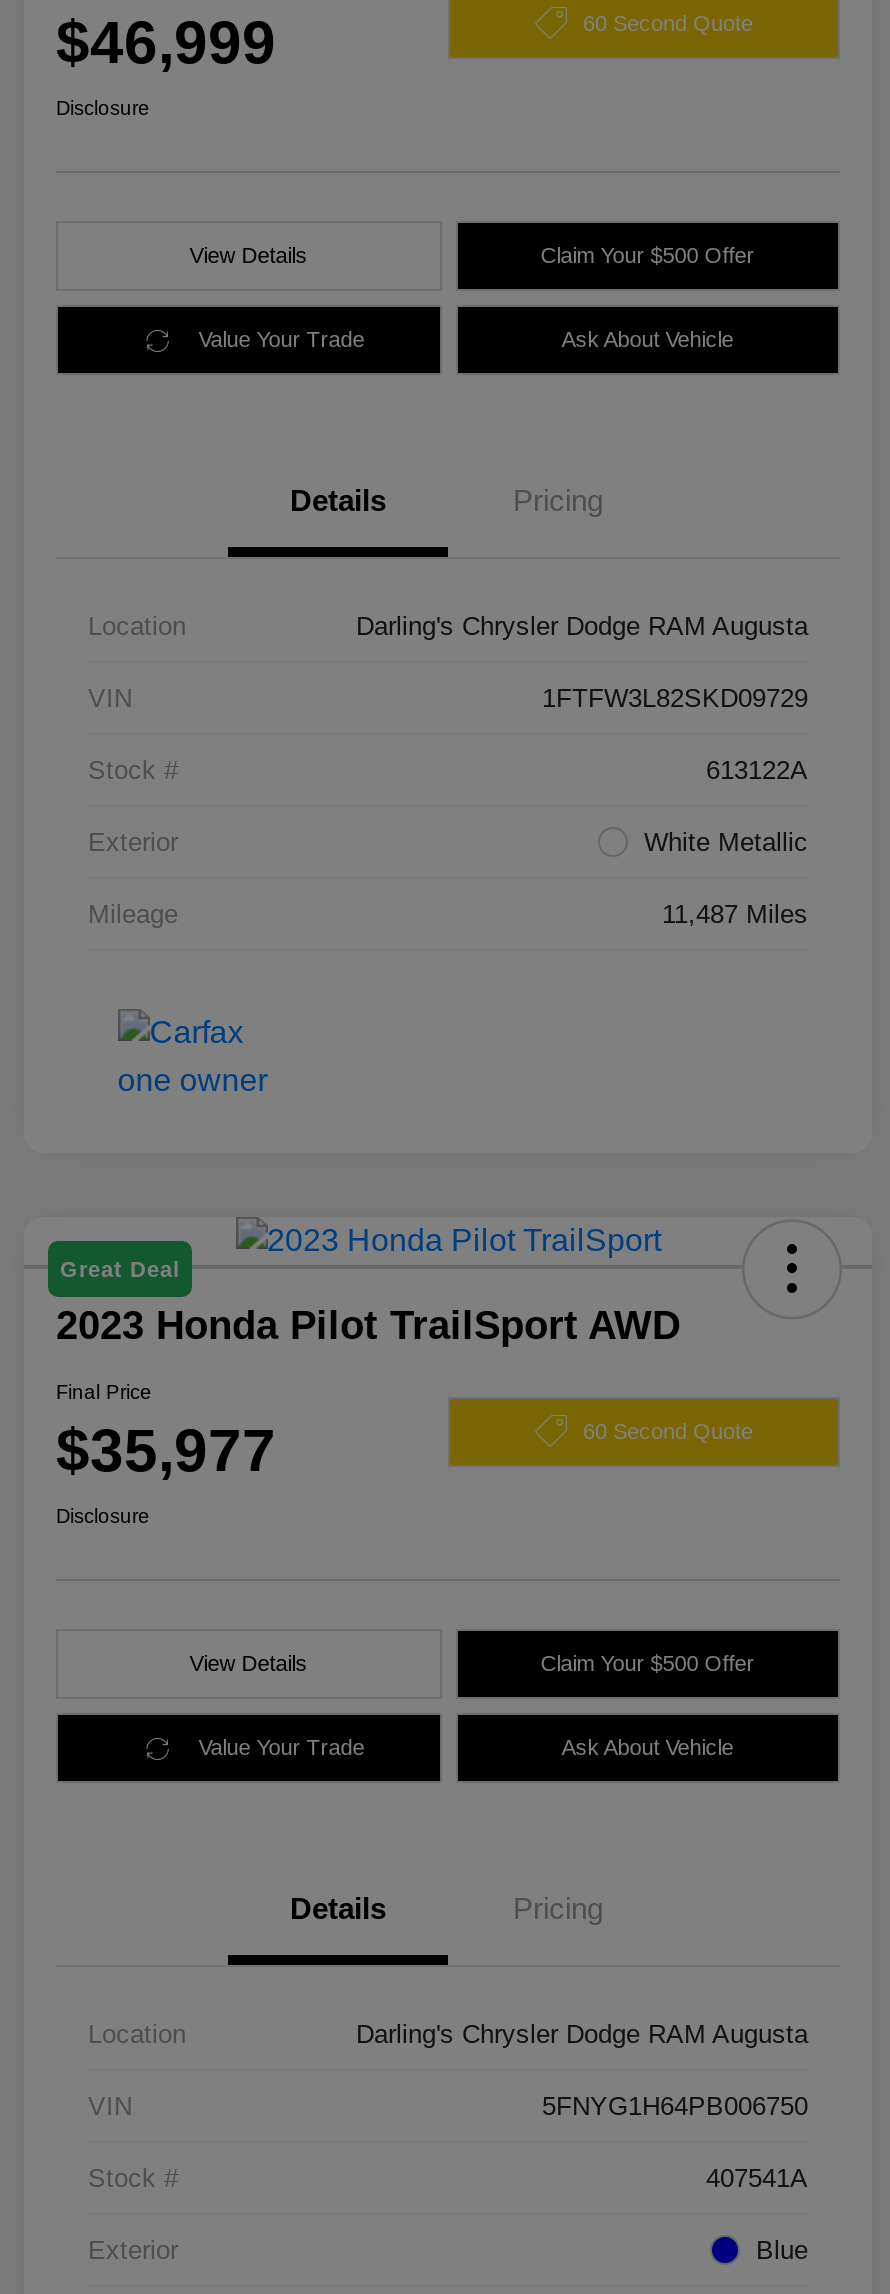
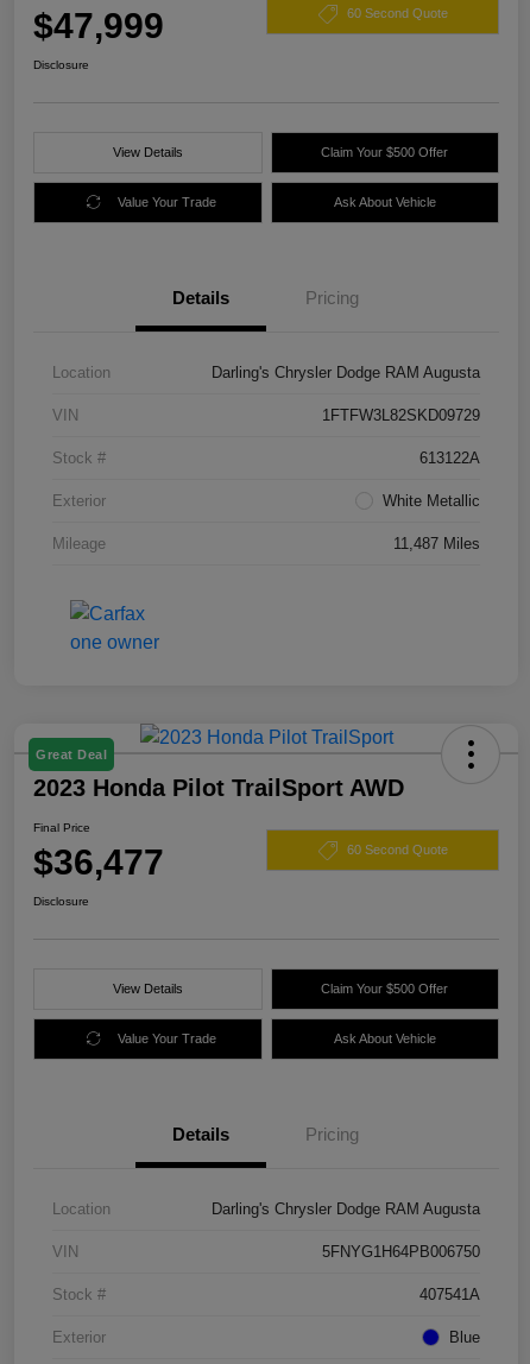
- $46,999
+ $47,999

- $35,977
+ $36,477
